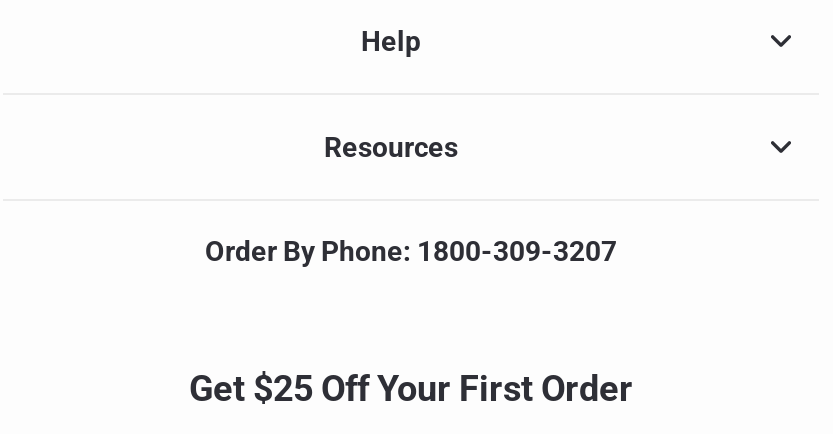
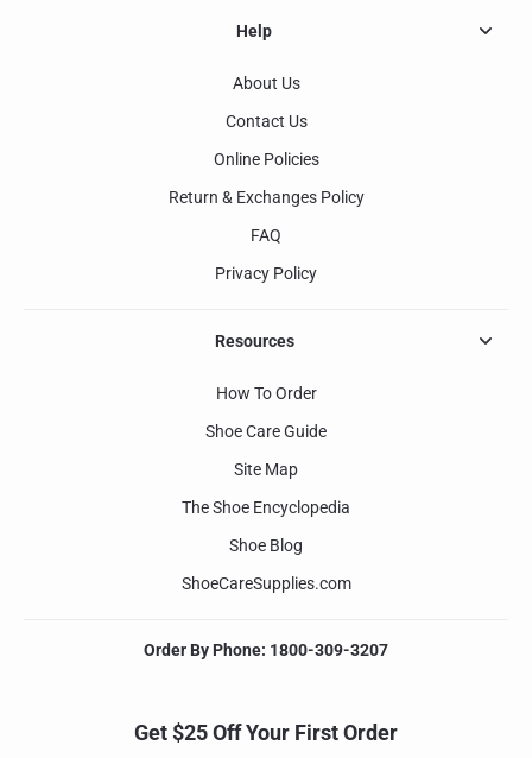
+ About Us
+ Contact Us
+ Online Policies
+ Return & Exchanges Policy
+ FAQ
+ Privacy Policy

+ How To Order
+ Shoe Care Guide
+ Site Map
+ The Shoe Encyclopedia
+ Shoe Blog
+ ShoeCareSupplies.com
